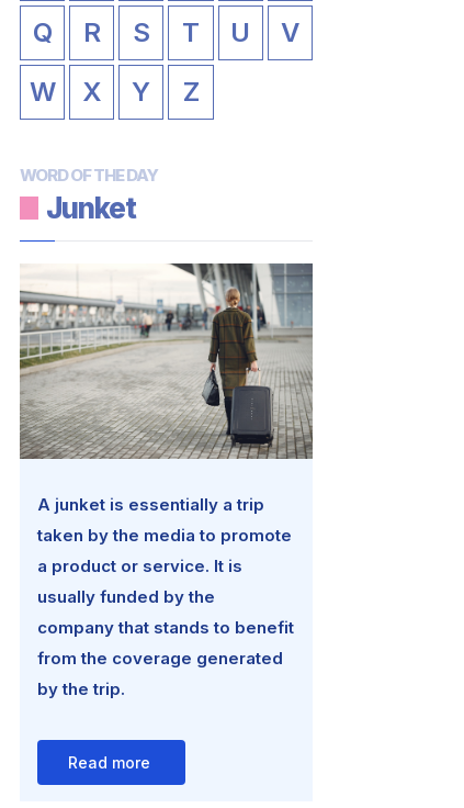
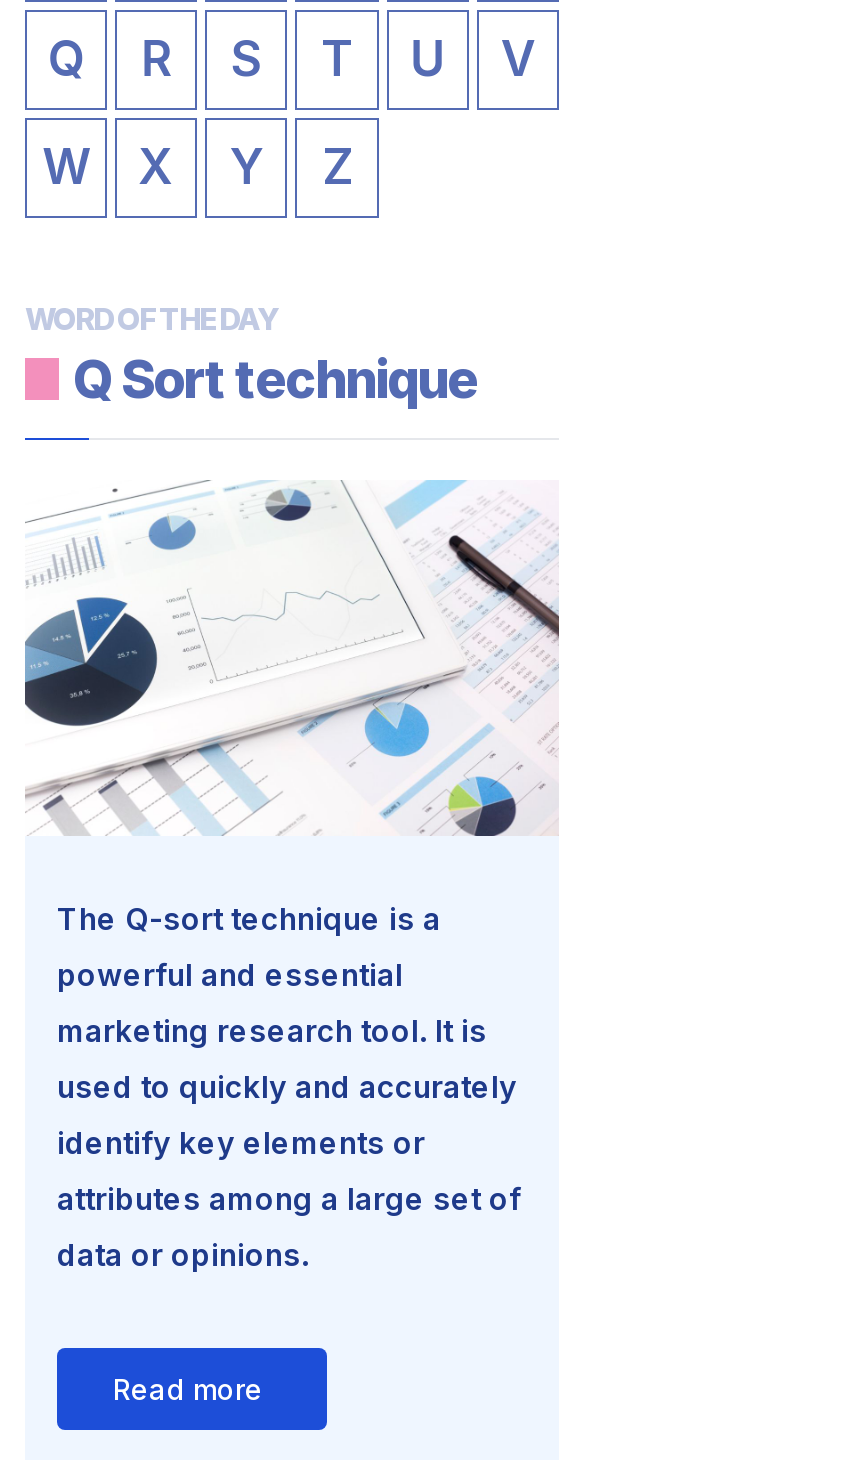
- Junket
+ Q Sort technique

- [image]
- A junket is essentially a trip
+ [image]
+ The Q-sort technique is a

- taken by the media to promote
+ powerful and essential

- a product or service. It is
+ marketing research tool. It is

- usually funded by the
+ used to quickly and accurately

- company that stands to benefit
+ identify key elements or

- from the coverage generated
+ attributes among a large set of

- by the trip.
+ data or opinions.
